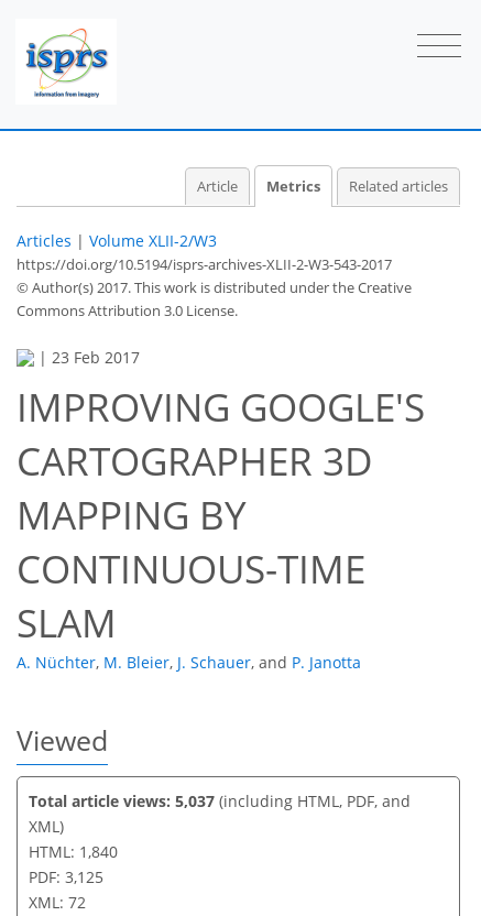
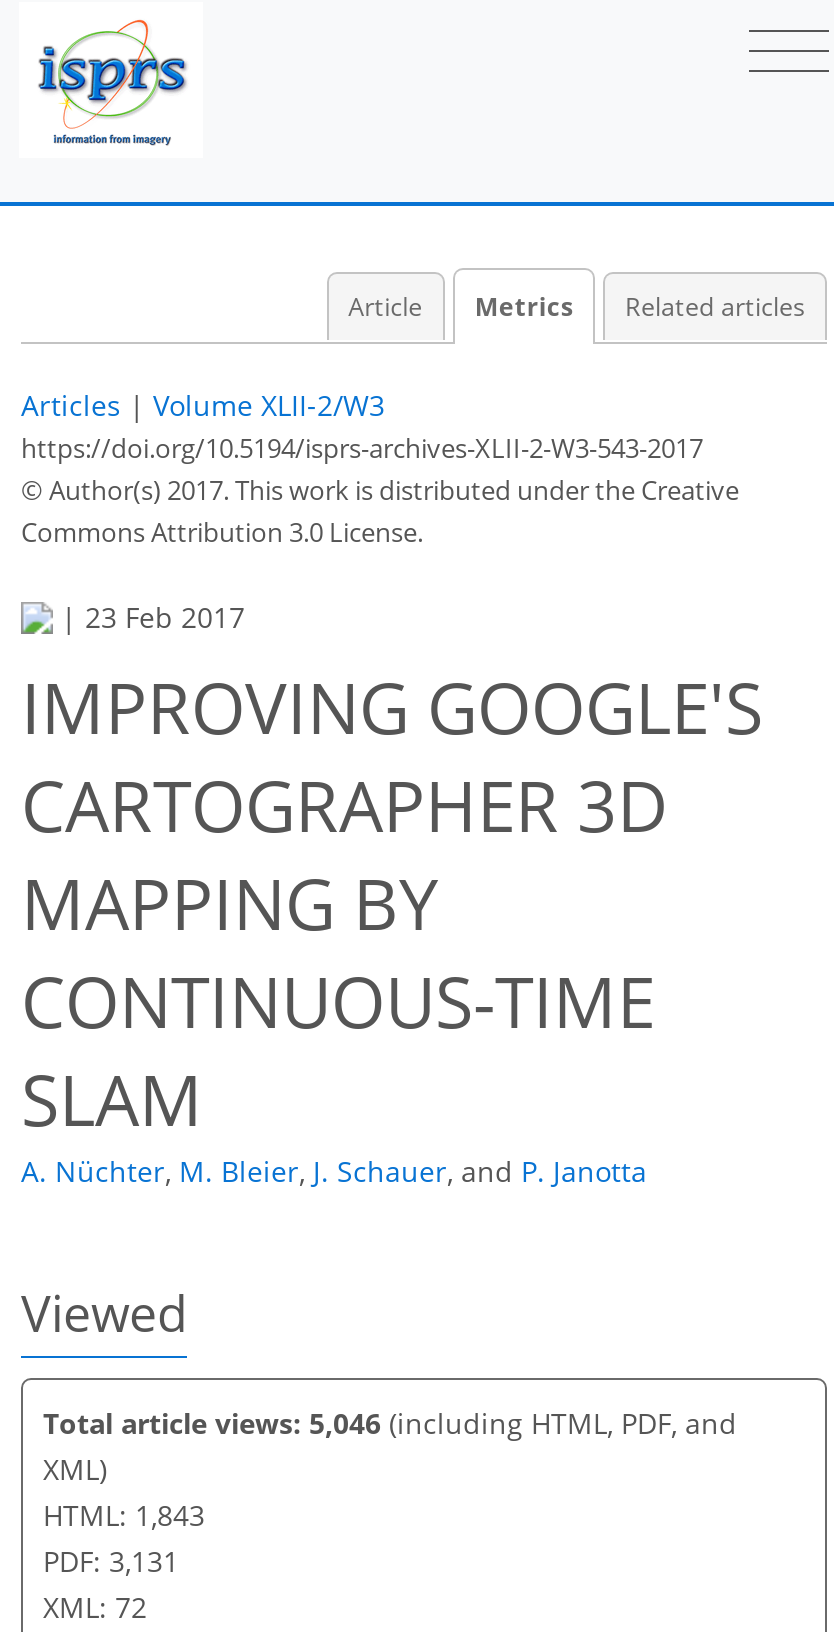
- Total article views: 5,037 (including HTML, PDF, and
+ Total article views: 5,046 (including HTML, PDF, and

- HTML: 1,840
+ HTML: 1,843

- PDF: 3,125
+ PDF: 3,131
